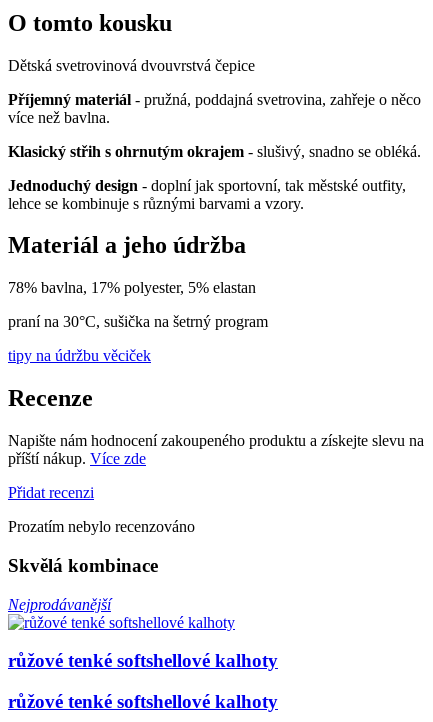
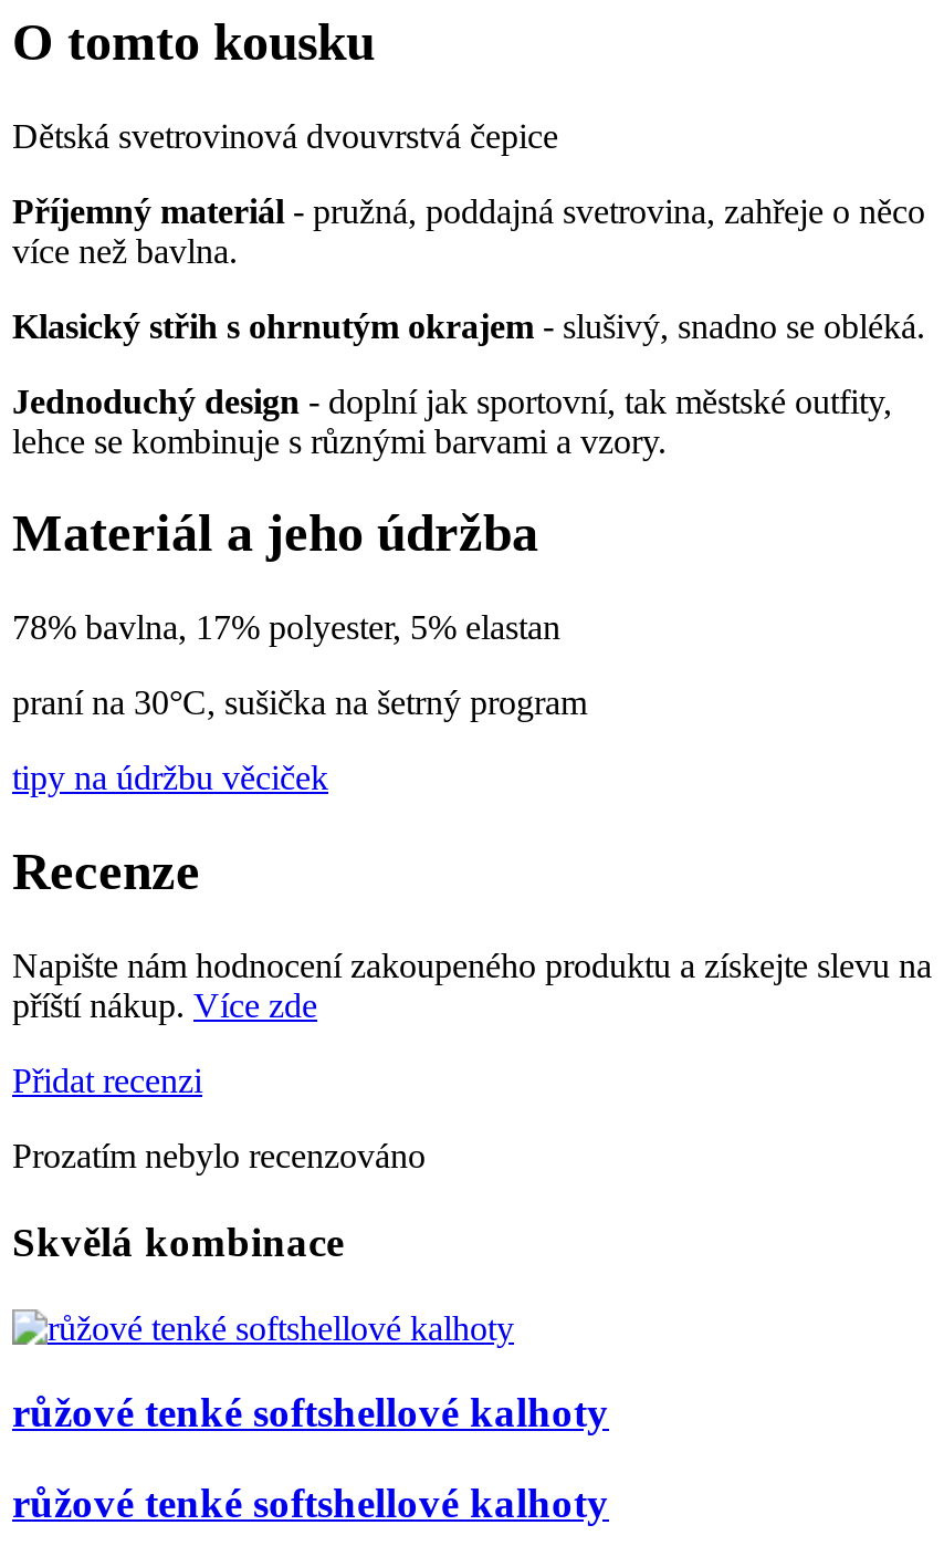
- Nejprodávanější
